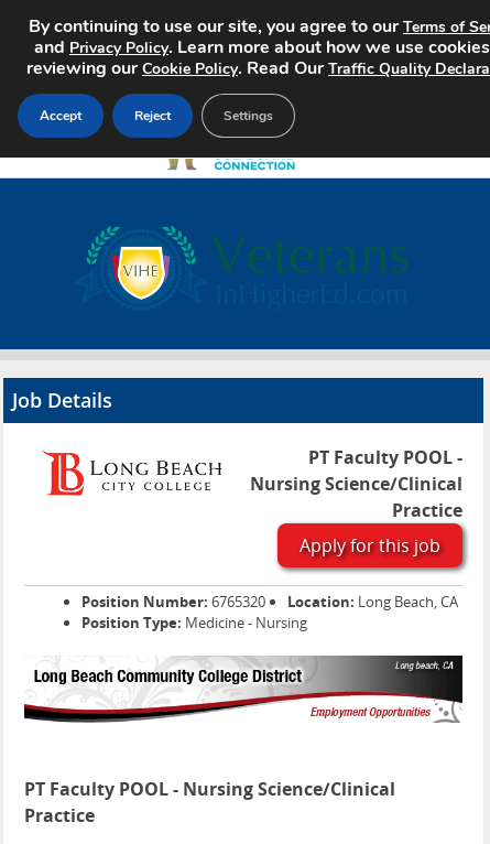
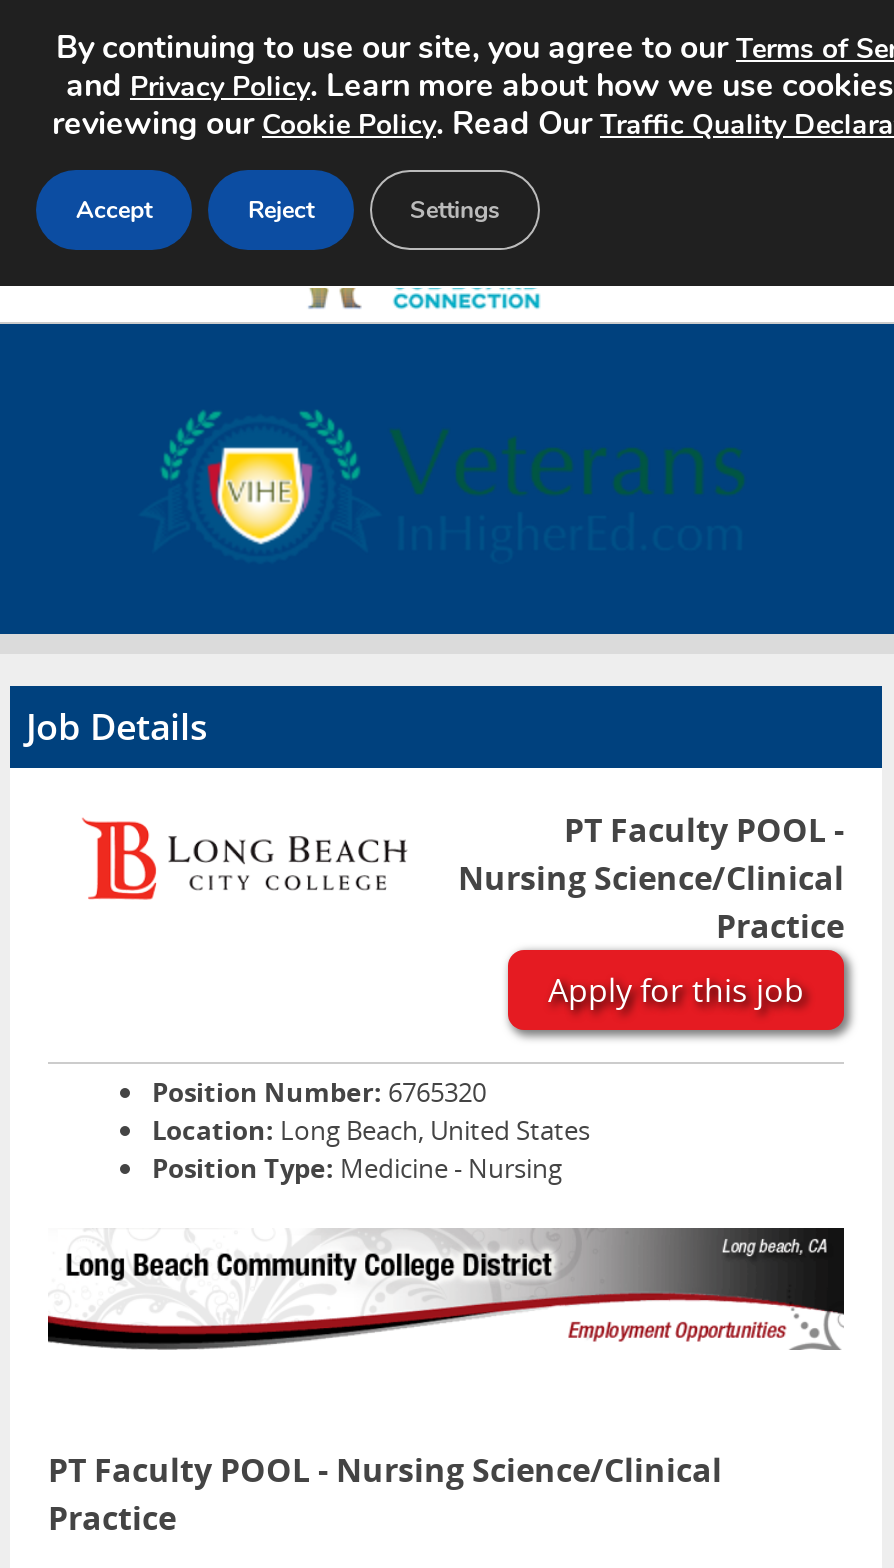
- Location: Long Beach, CA
+ Location: Long Beach, United States
